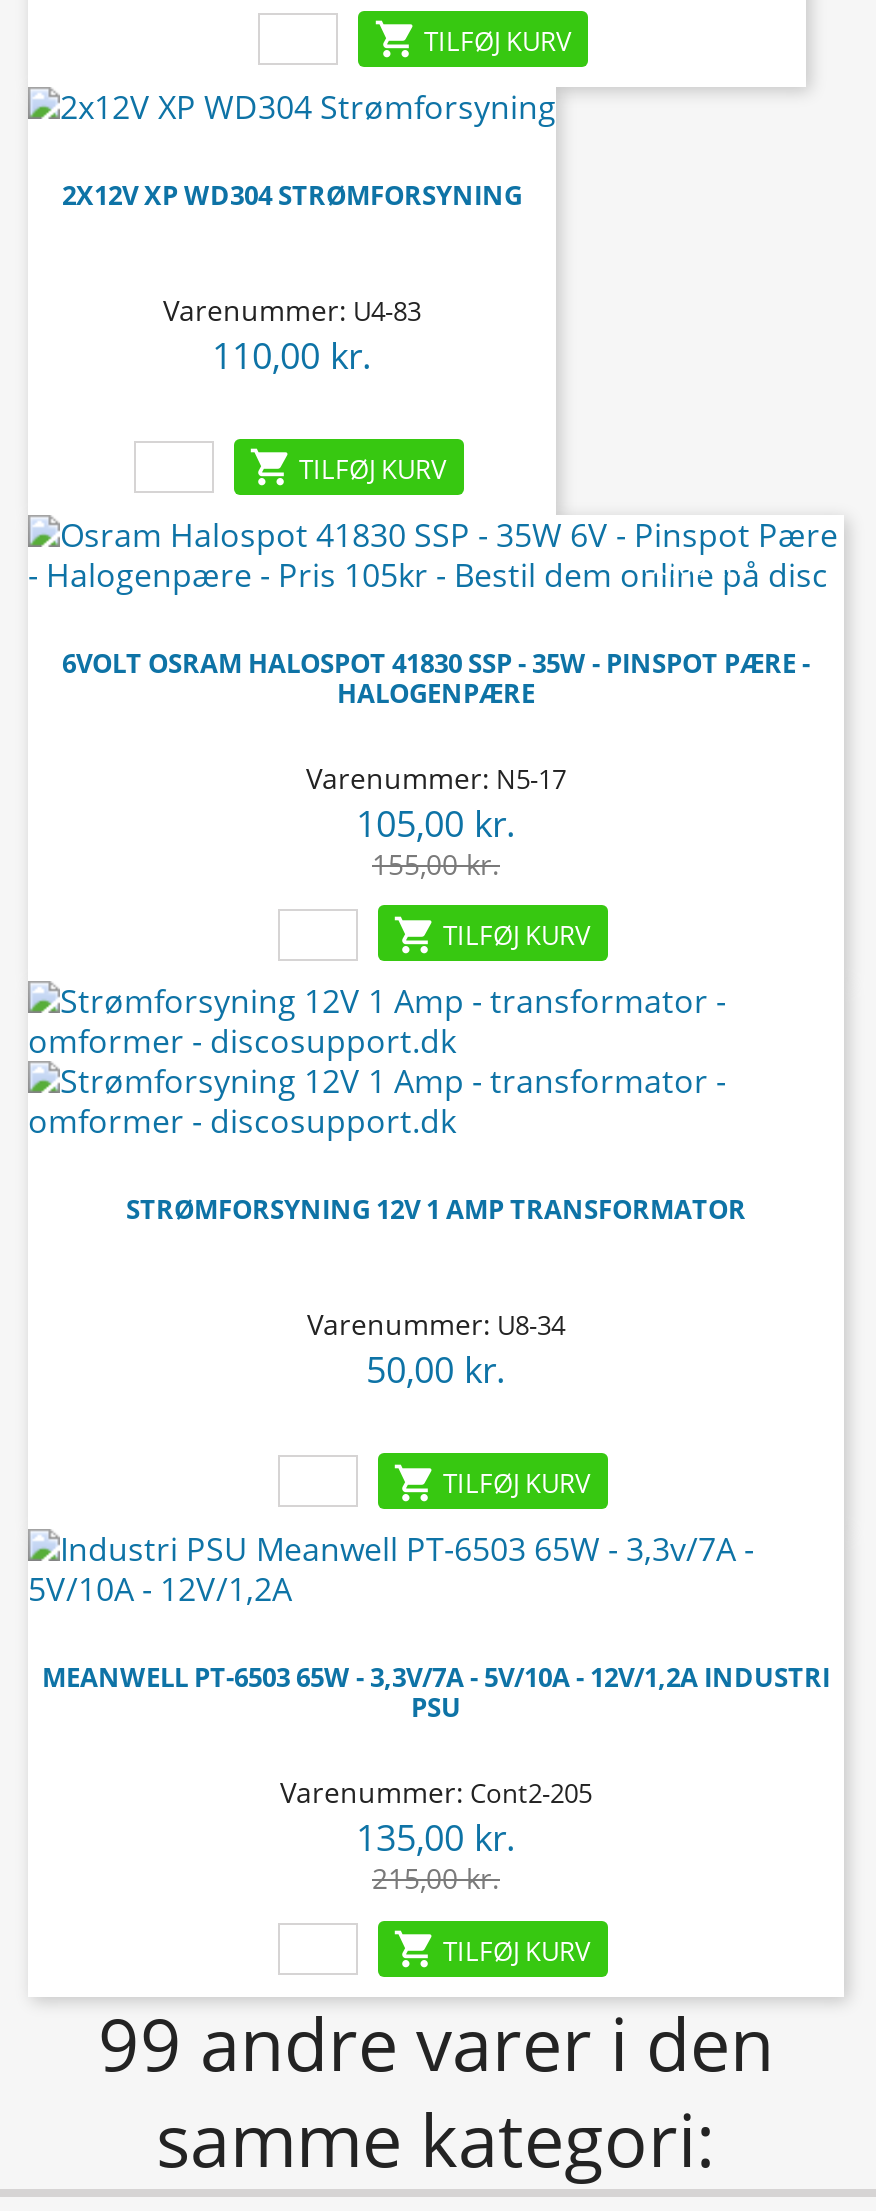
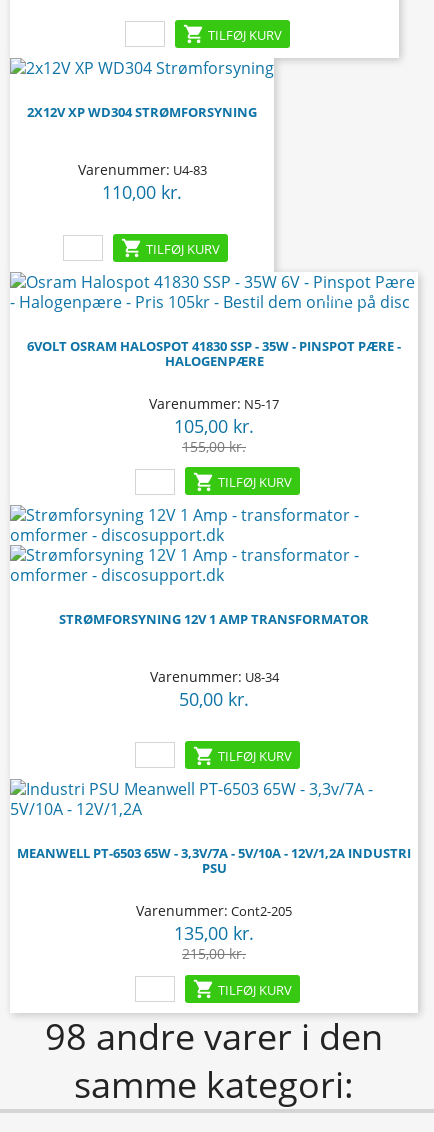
- 99 andre varer i den
+ 98 andre varer i den
